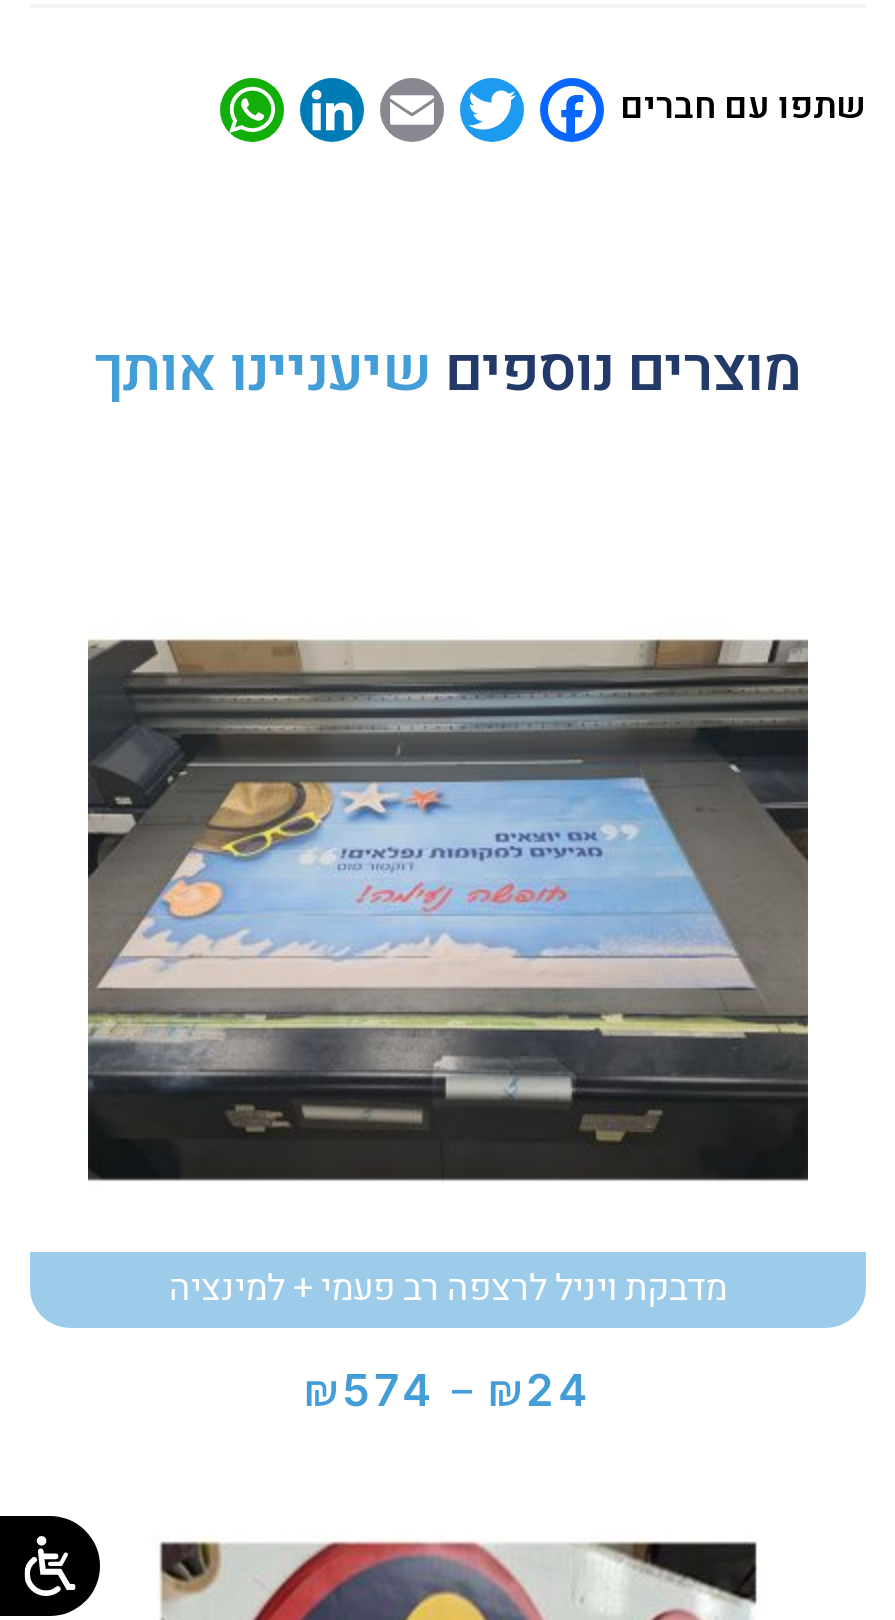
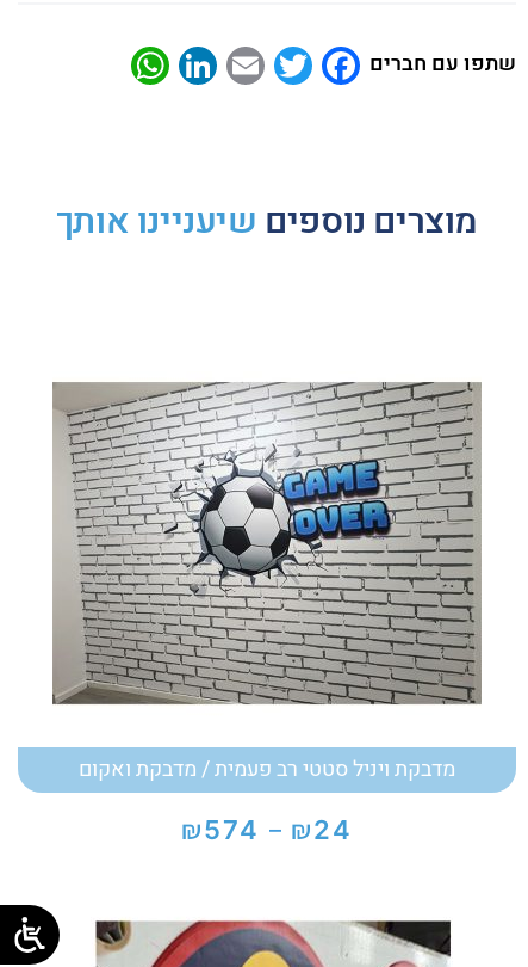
- [image]
+ [image]

- מדבקת ויניל לרצפה רב פעמי + למינציה
+ מדבקת ויניל סטטי רב פעמית / מדבקת ואקום
